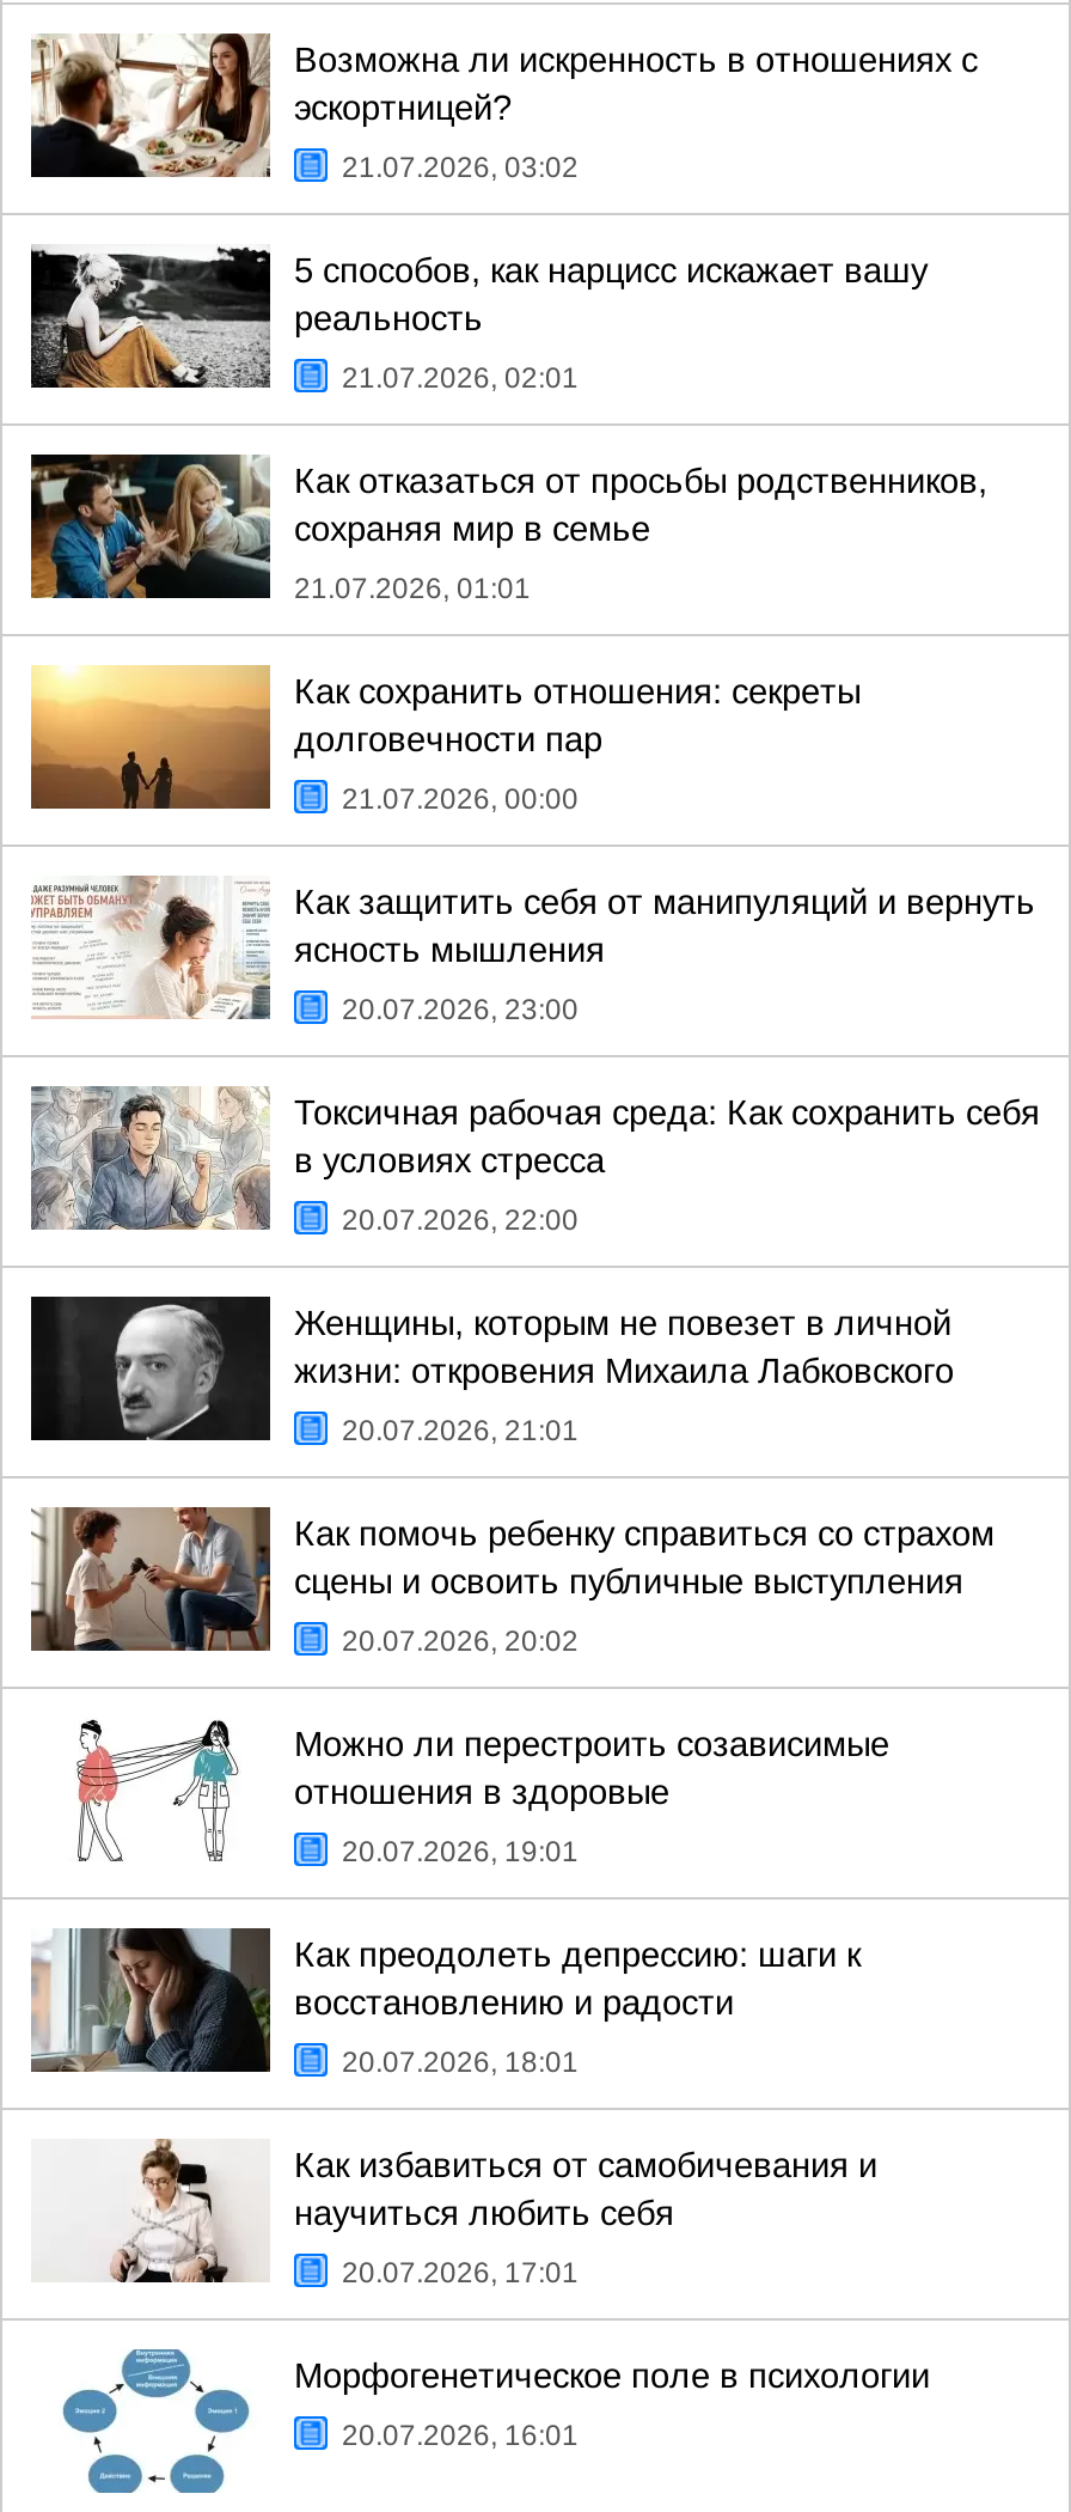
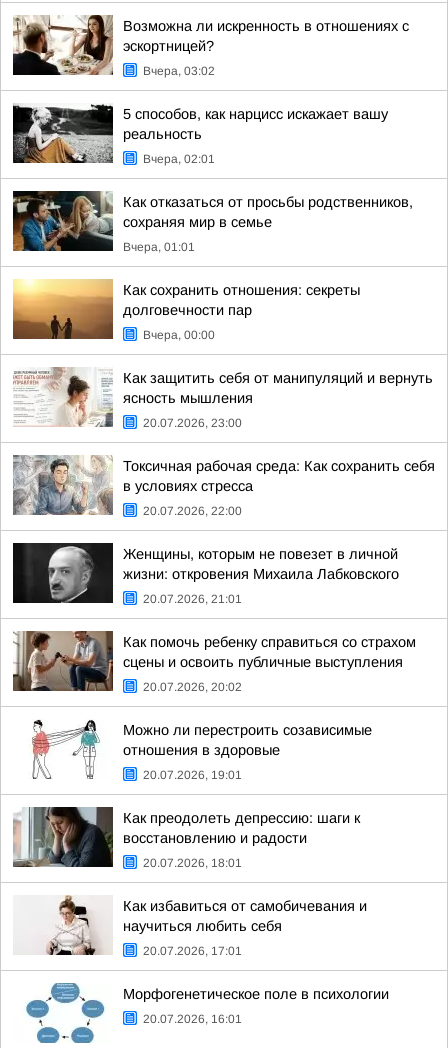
- 21.07.2026, 03:02
+ Вчера, 03:02

- 21.07.2026, 02:01
+ Вчера, 02:01

- 21.07.2026, 01:01
+ Вчера, 01:01

- 21.07.2026, 00:00
+ Вчера, 00:00
